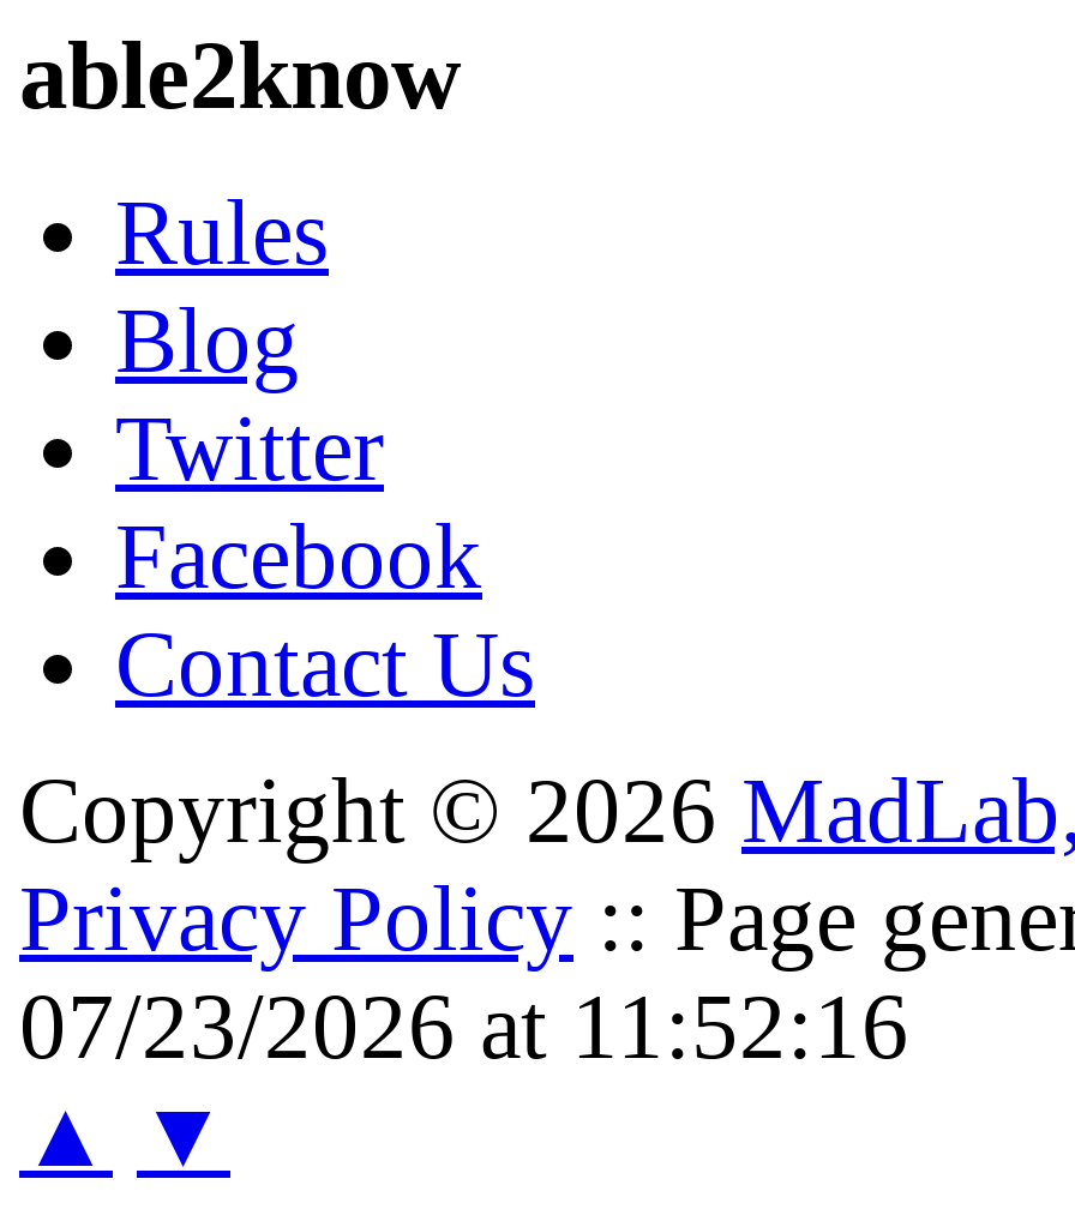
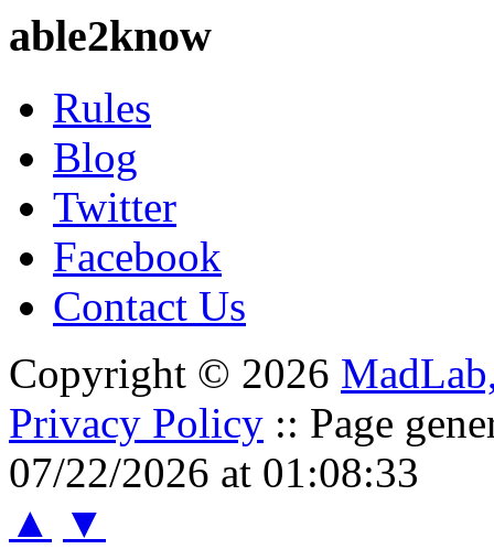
- 07/23/2026 at 11:52:16
+ 07/22/2026 at 01:08:33
